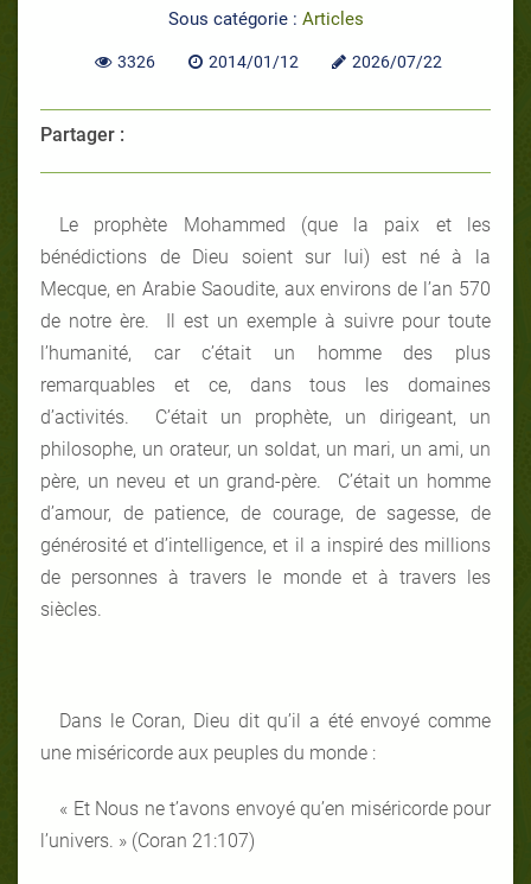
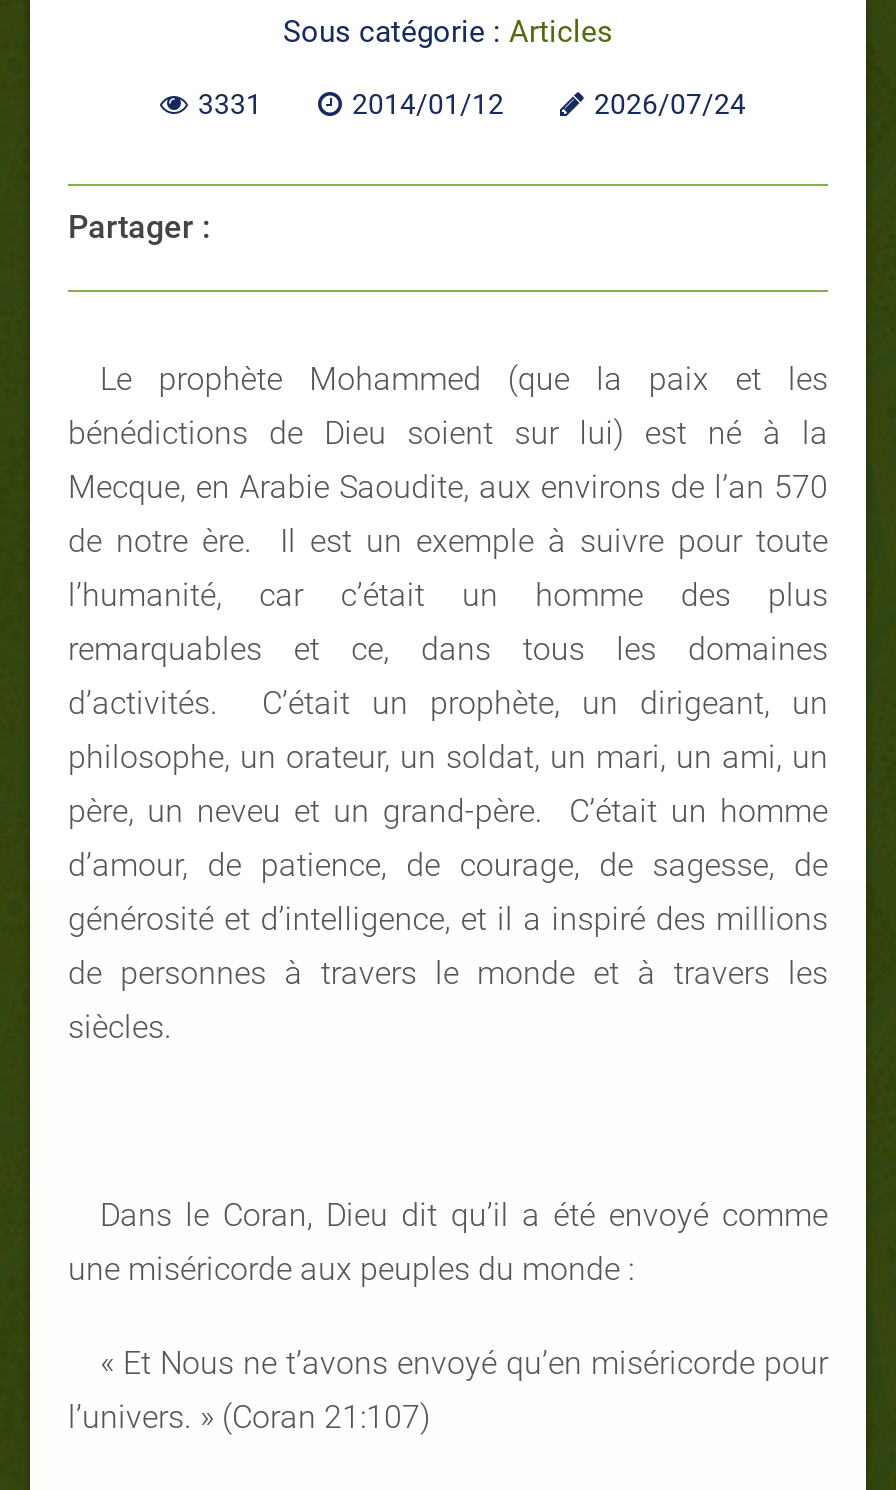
- 3326
+ 3331

- 2026/07/22
+ 2026/07/24
